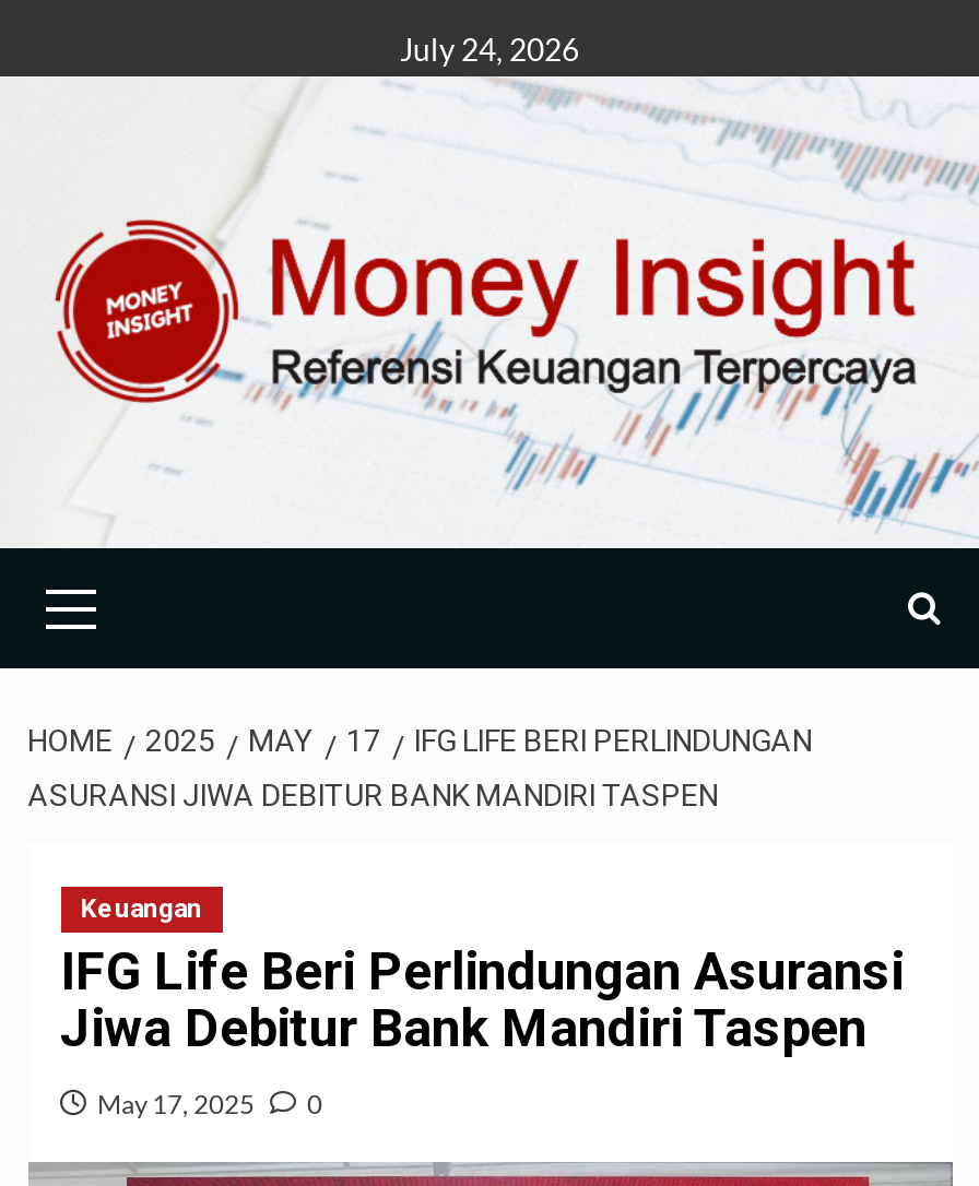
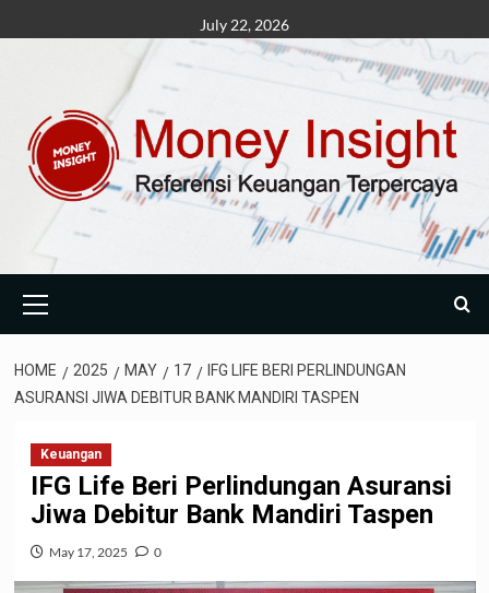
- July 24, 2026
+ July 22, 2026
